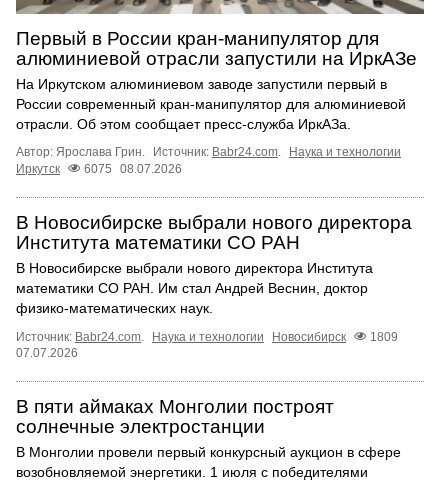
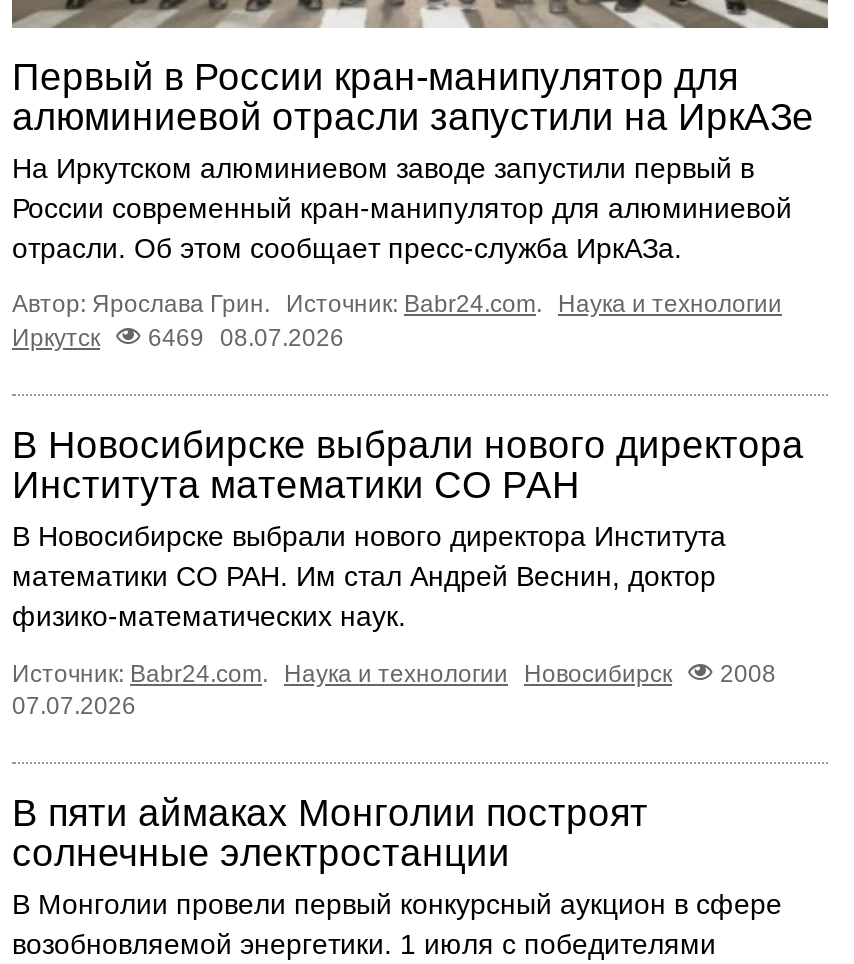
- Иркутск 6075 08.07.2026
+ Иркутск 6469 08.07.2026

- Источник: Babr24.com. Наука и технологии Новосибирск 1809
+ Источник: Babr24.com. Наука и технологии Новосибирск 2008
